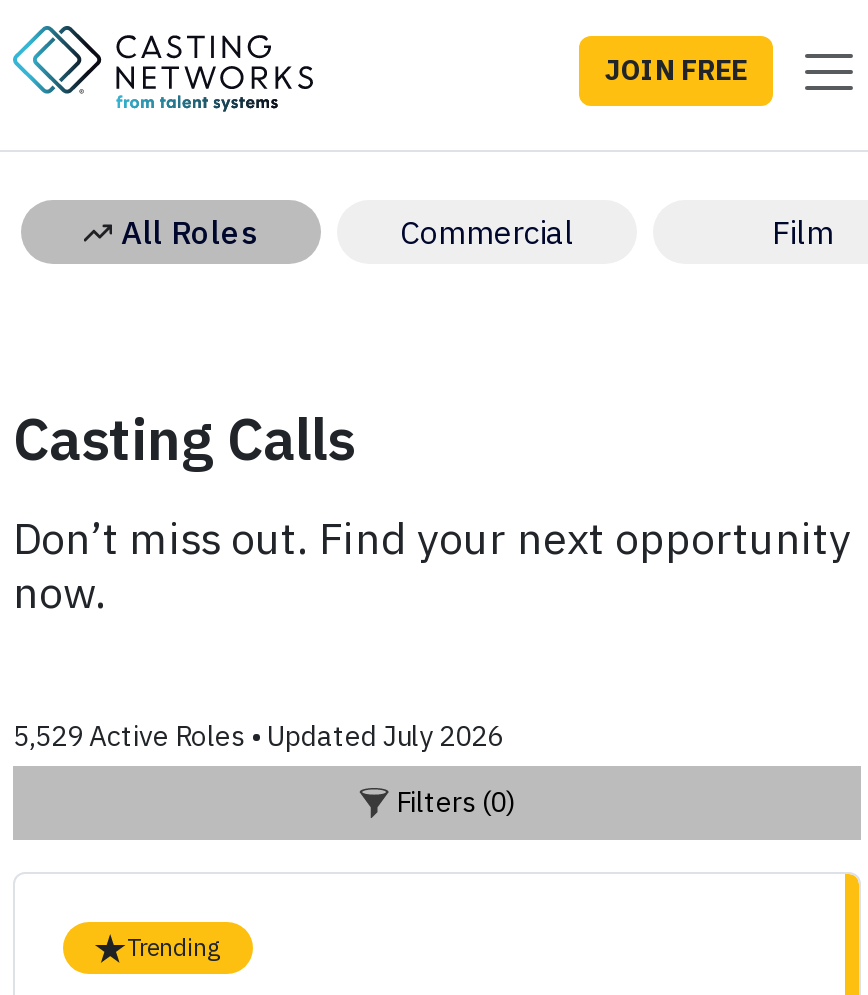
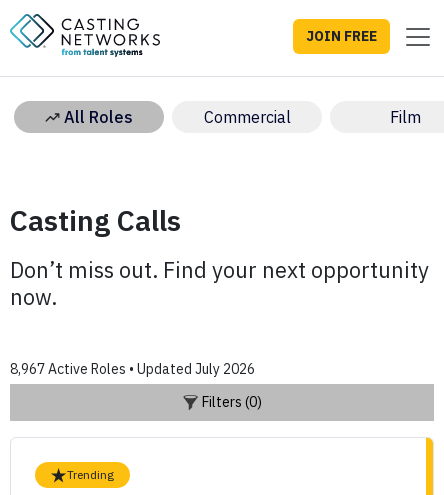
- 5,529 Active Roles • Updated July 2026
+ 8,967 Active Roles • Updated July 2026
